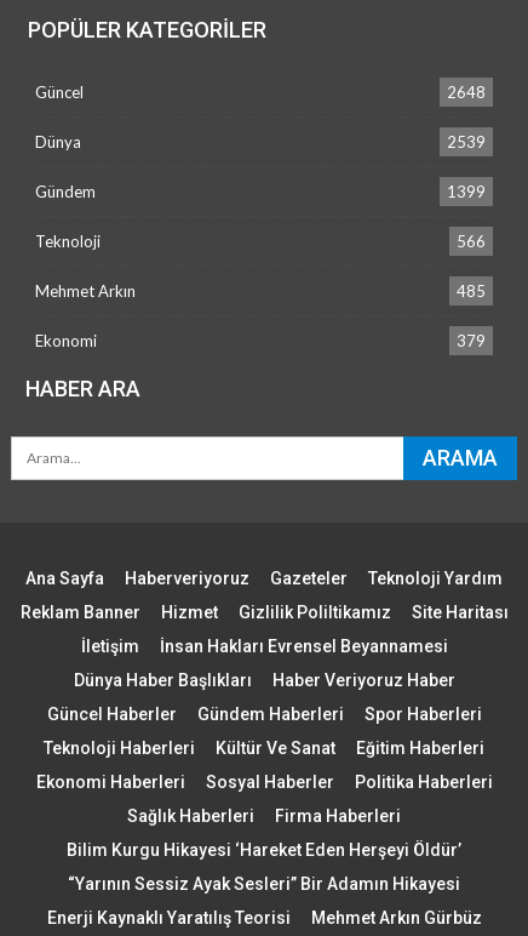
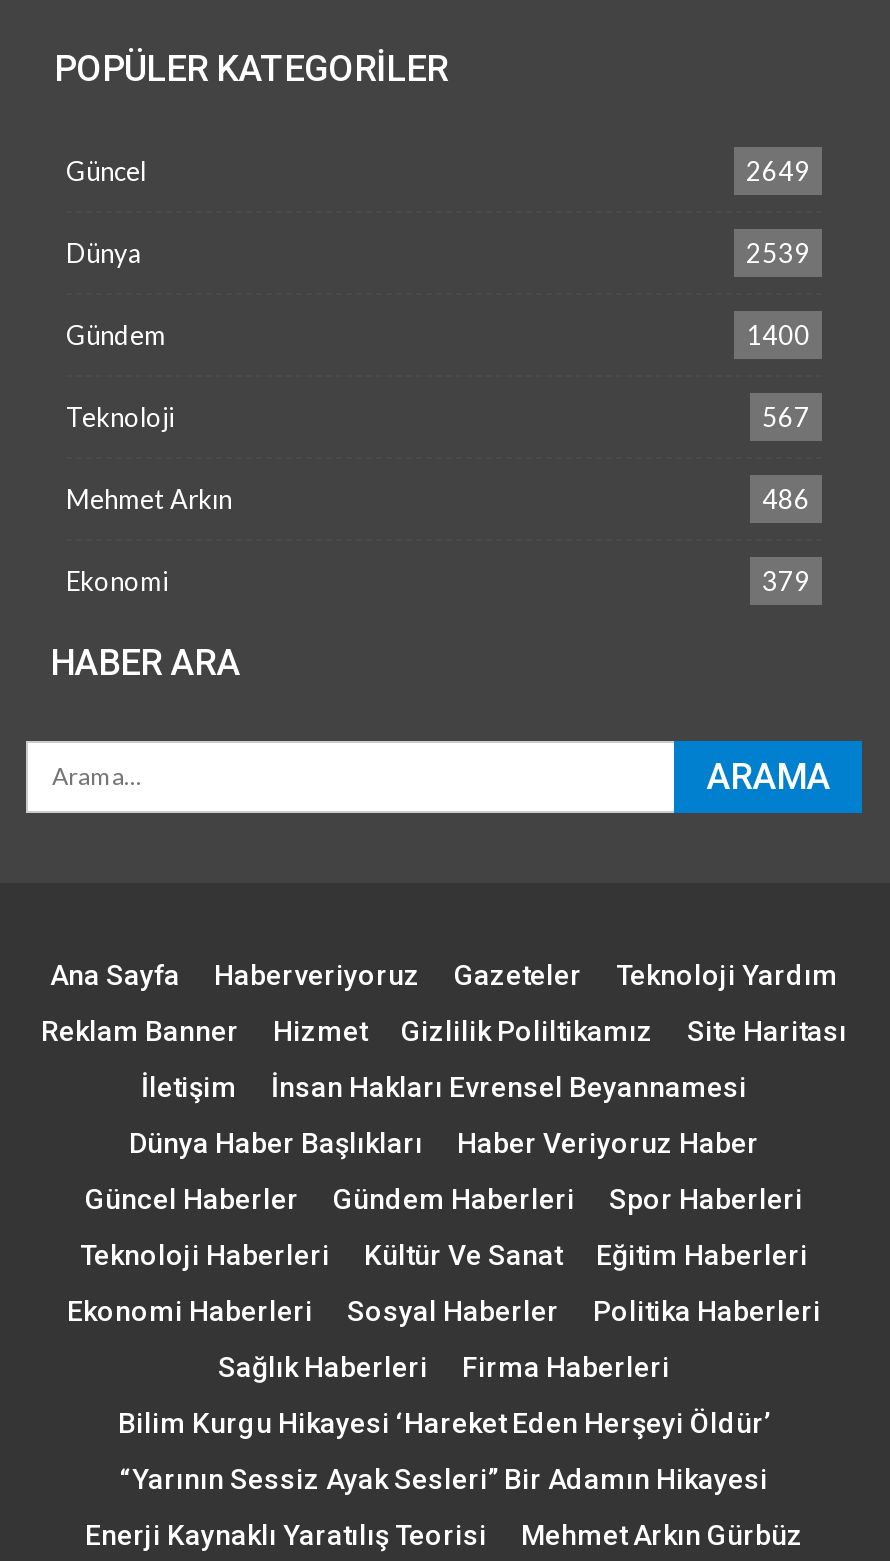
- 2648
+ 2649

- 1399
+ 1400

- 566
+ 567

- 485
+ 486
